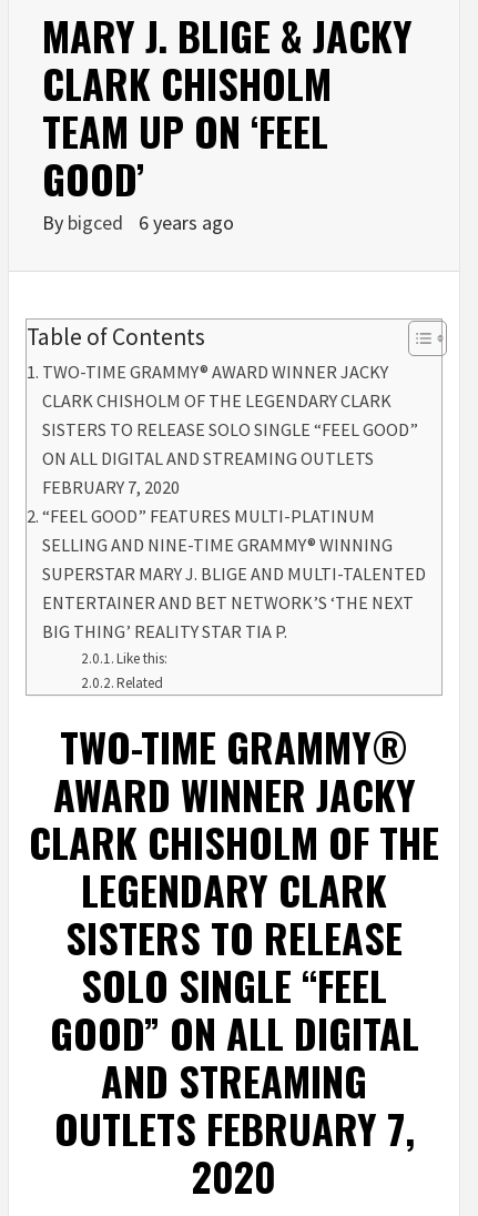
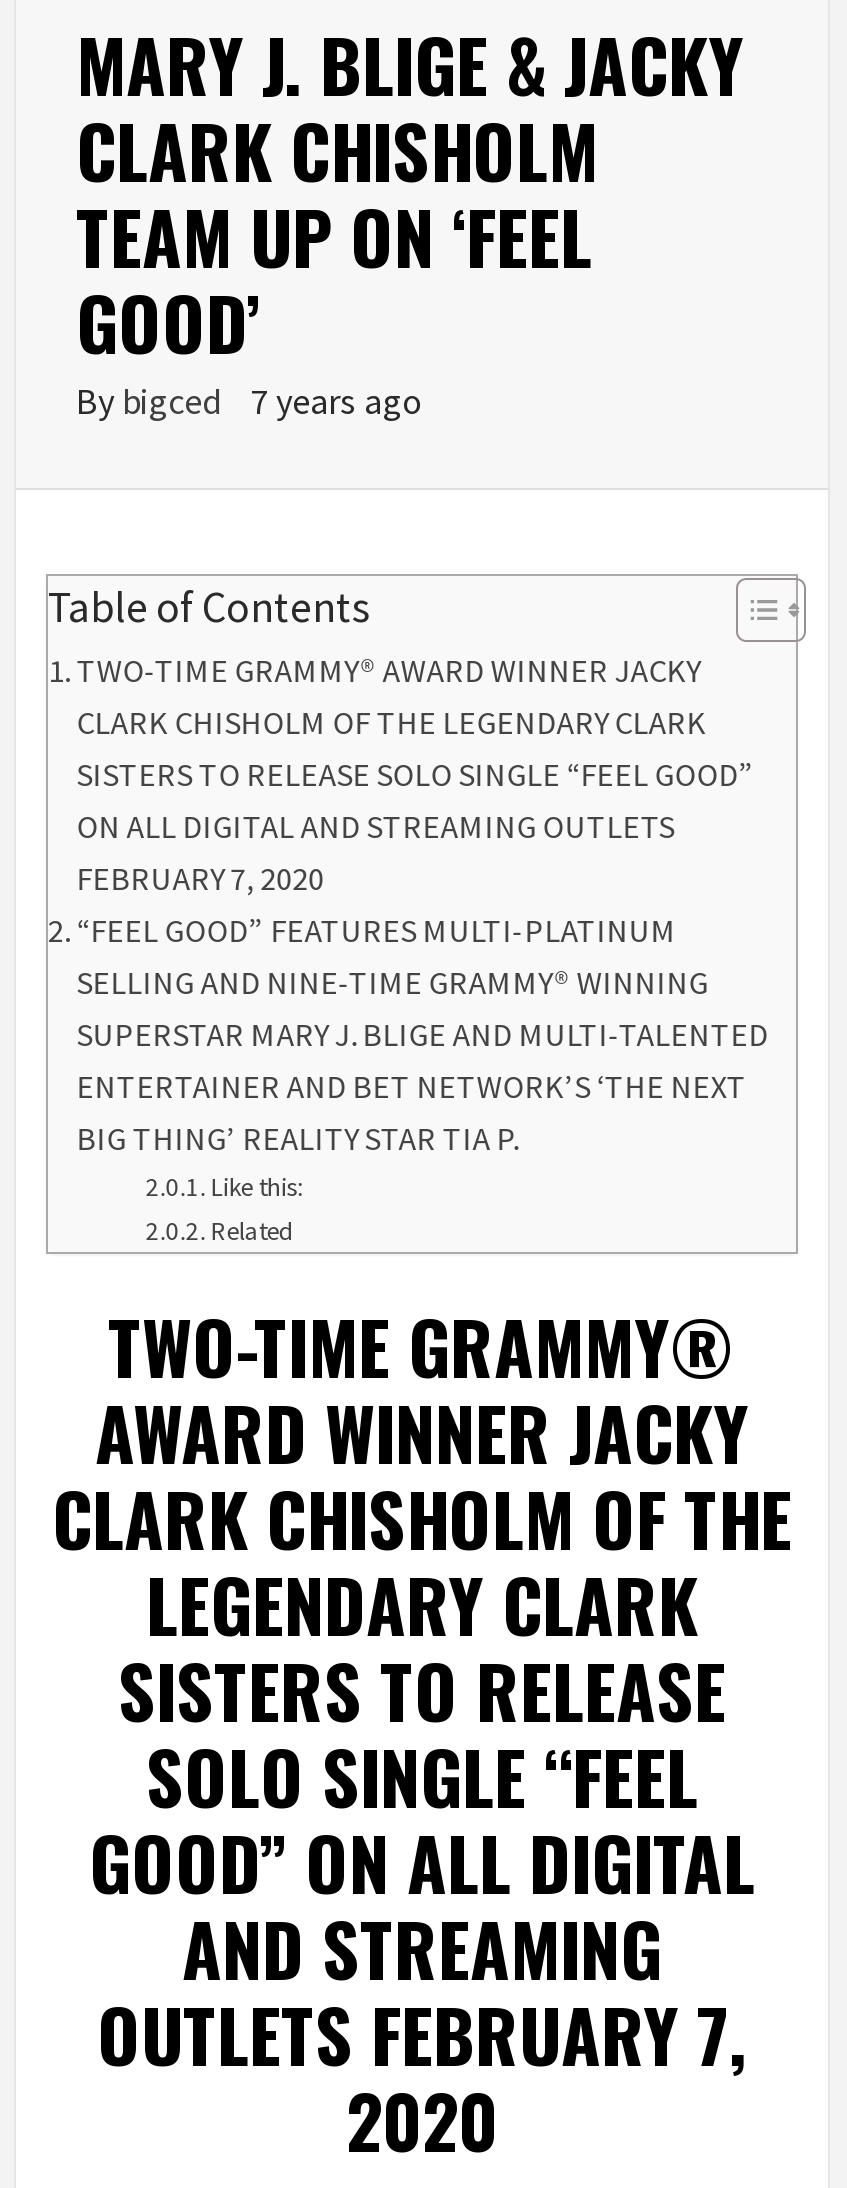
- By bigced 6 years ago
+ By bigced 7 years ago
